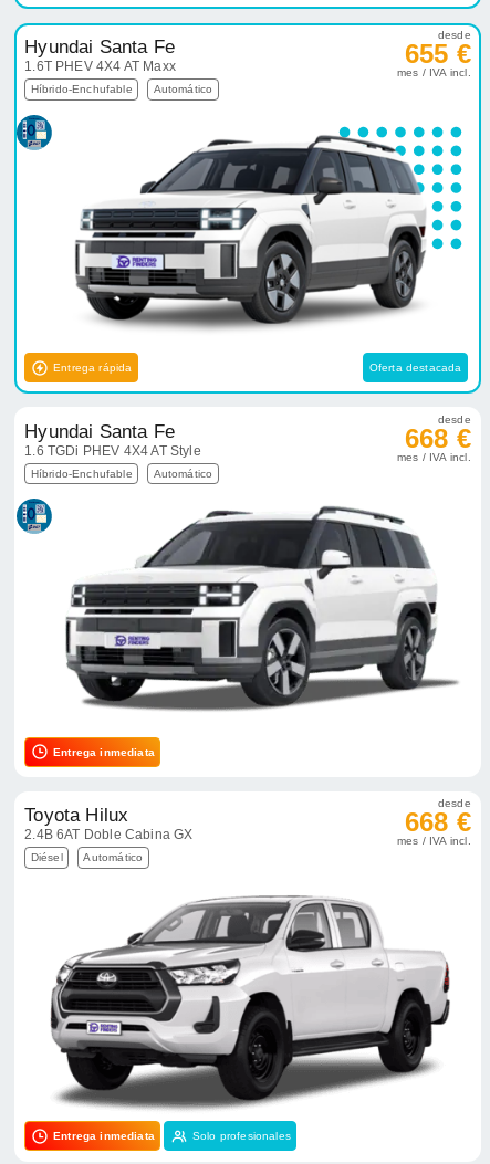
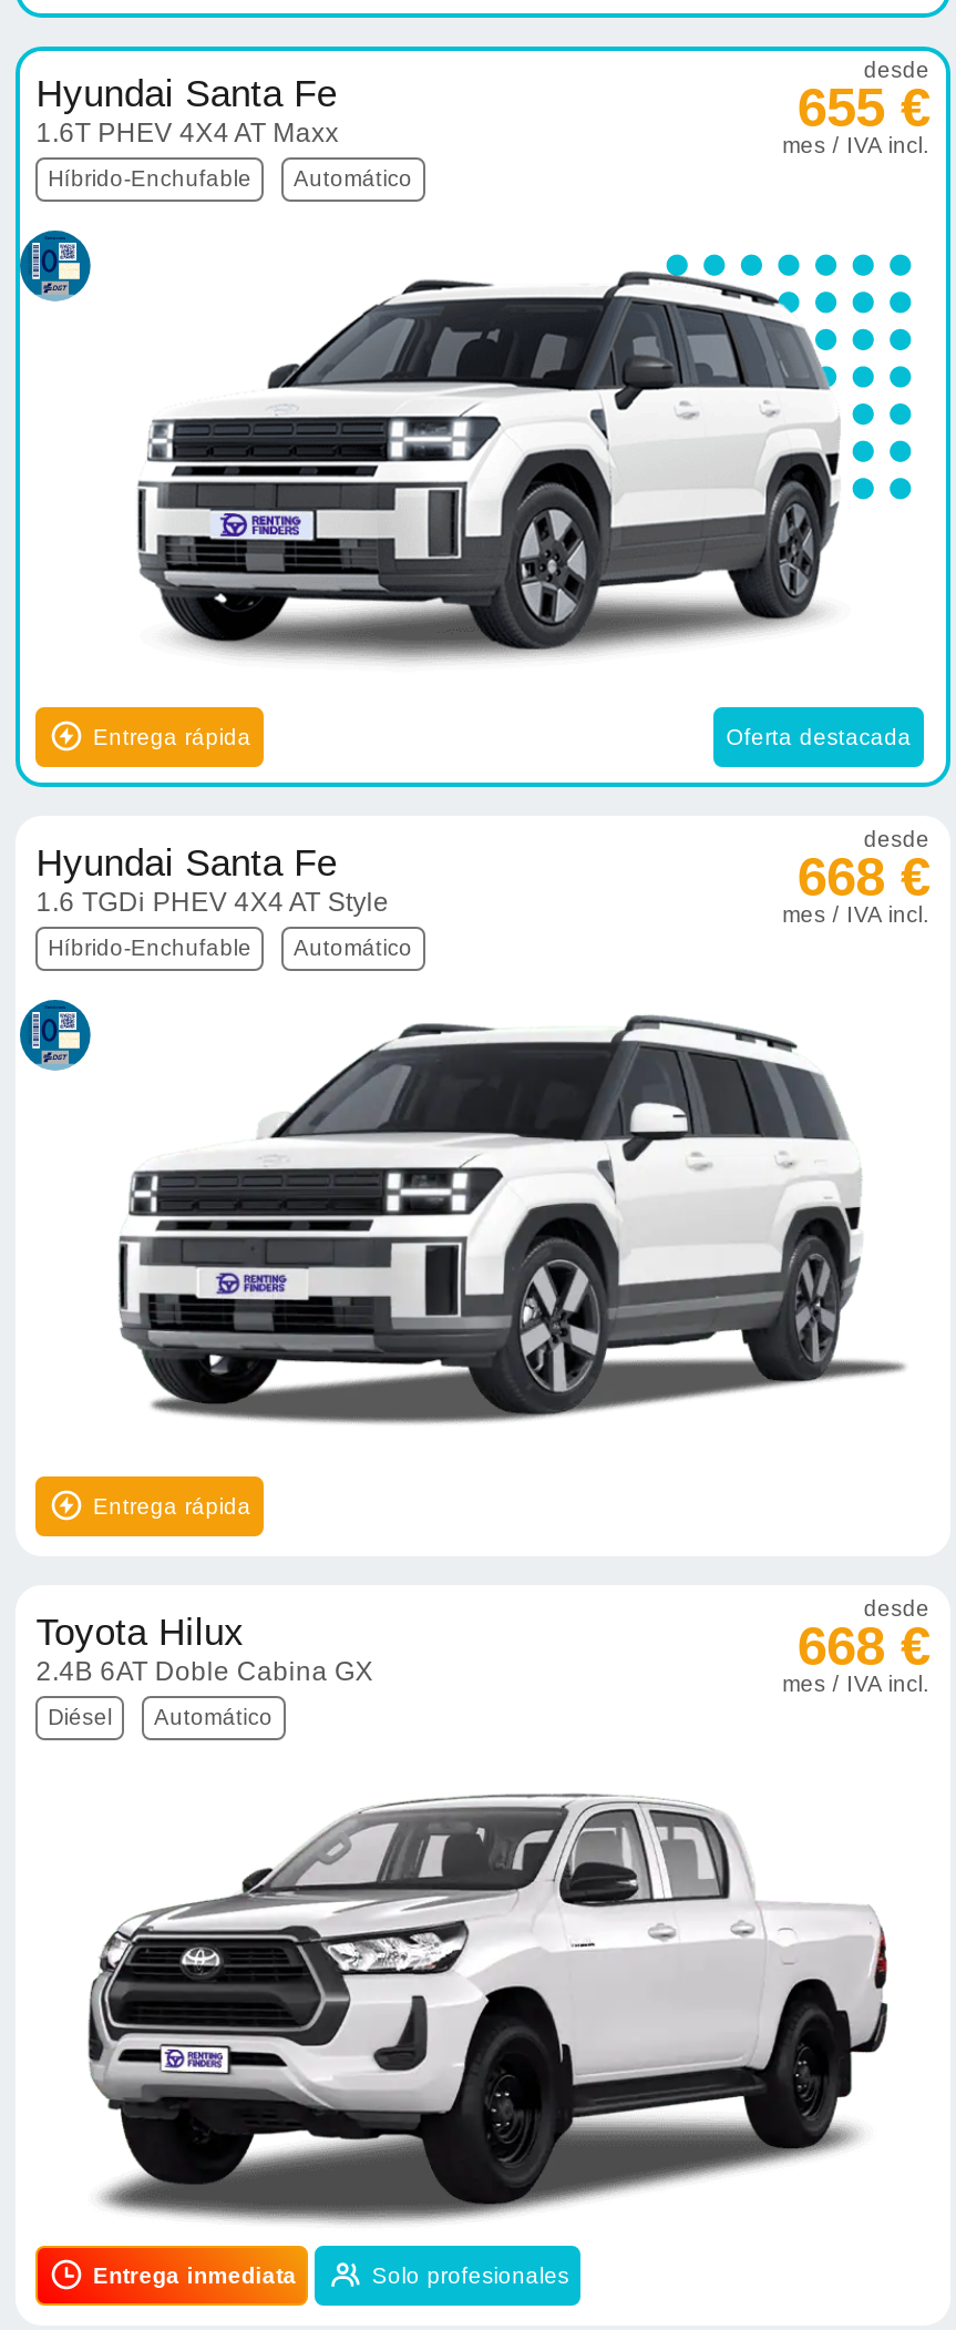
- Entrega inmediata
+ Entrega rápida
